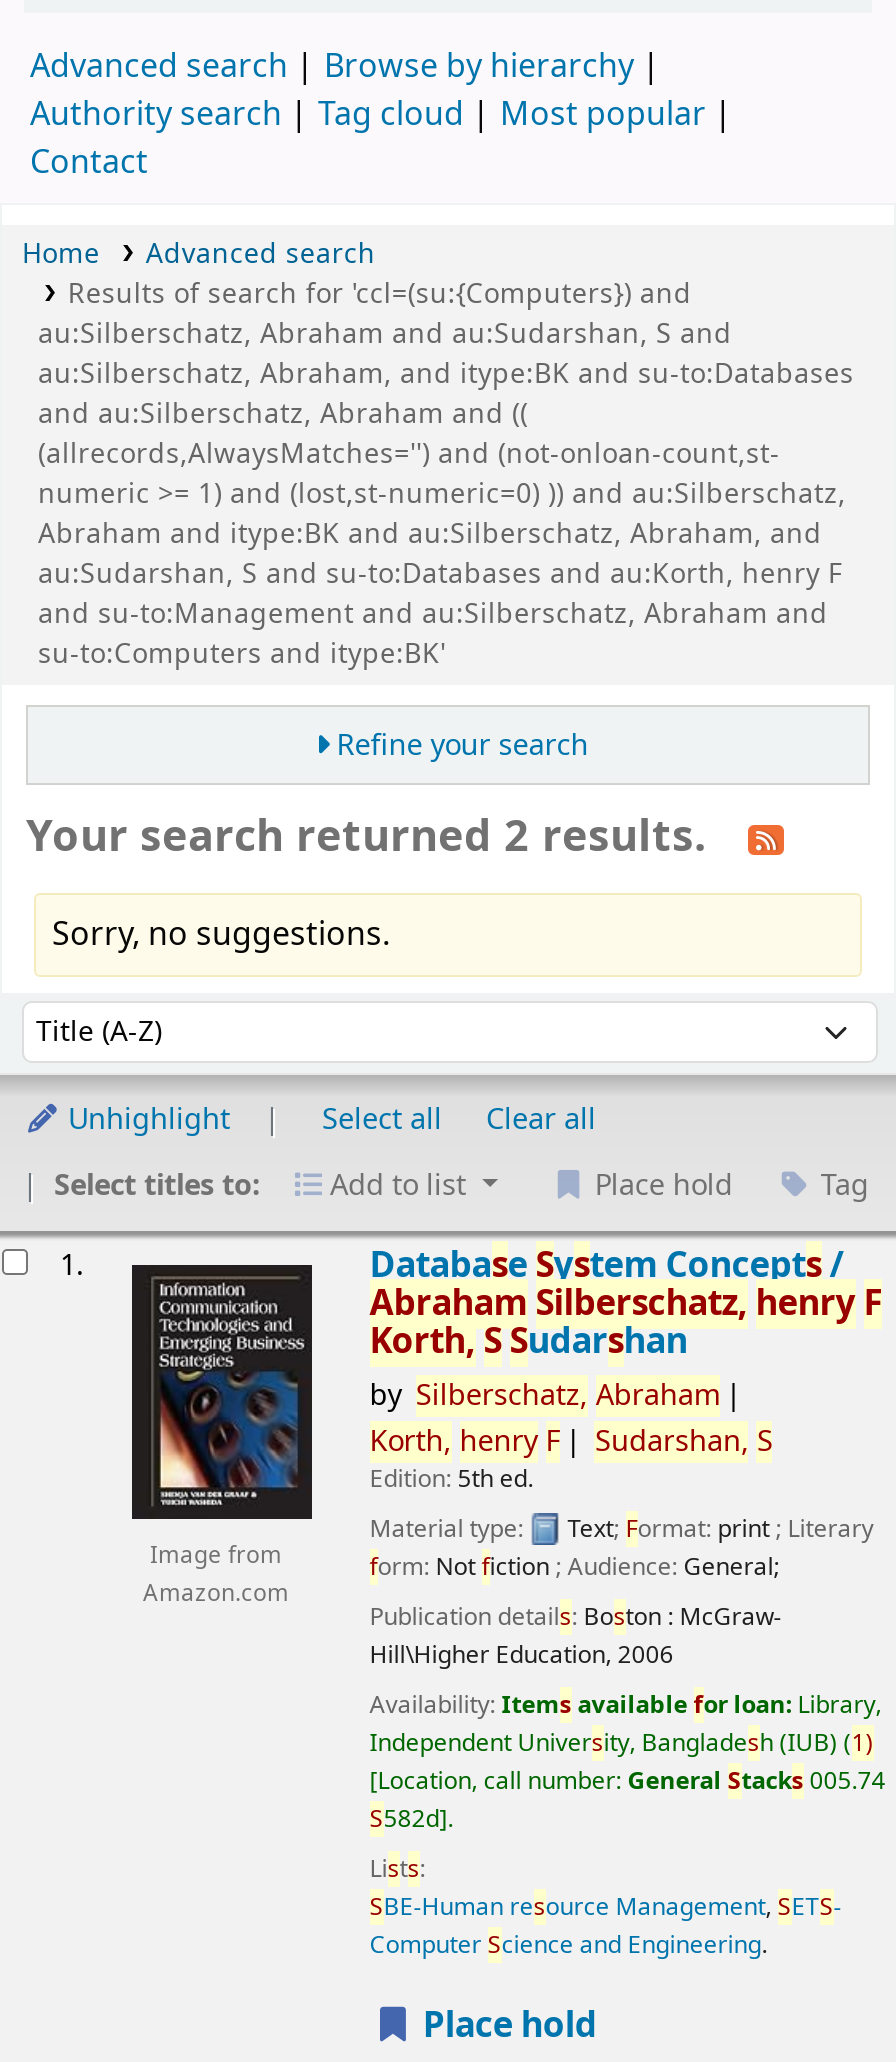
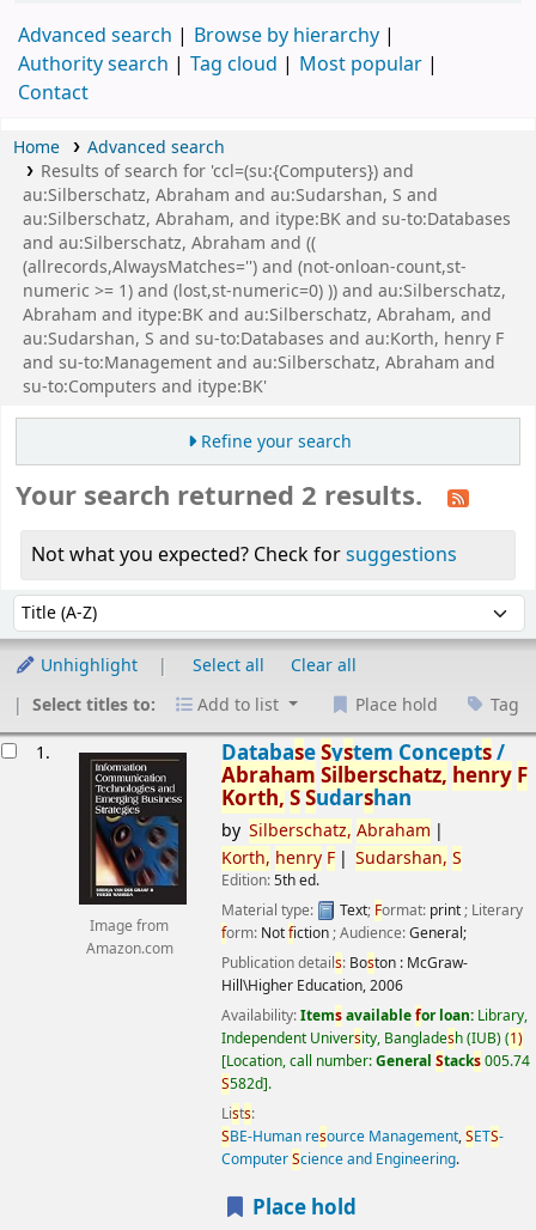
- Sorry, no suggestions.
+ Not what you expected? Check for suggestions
